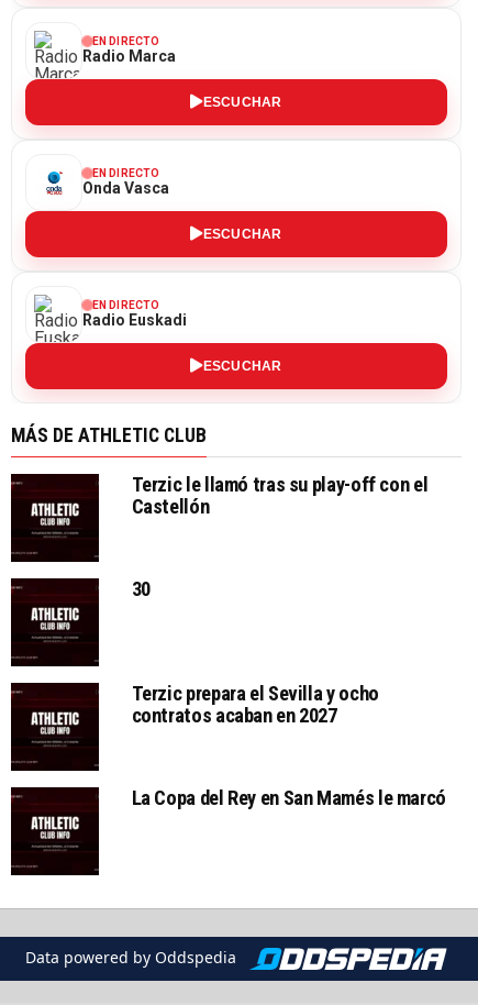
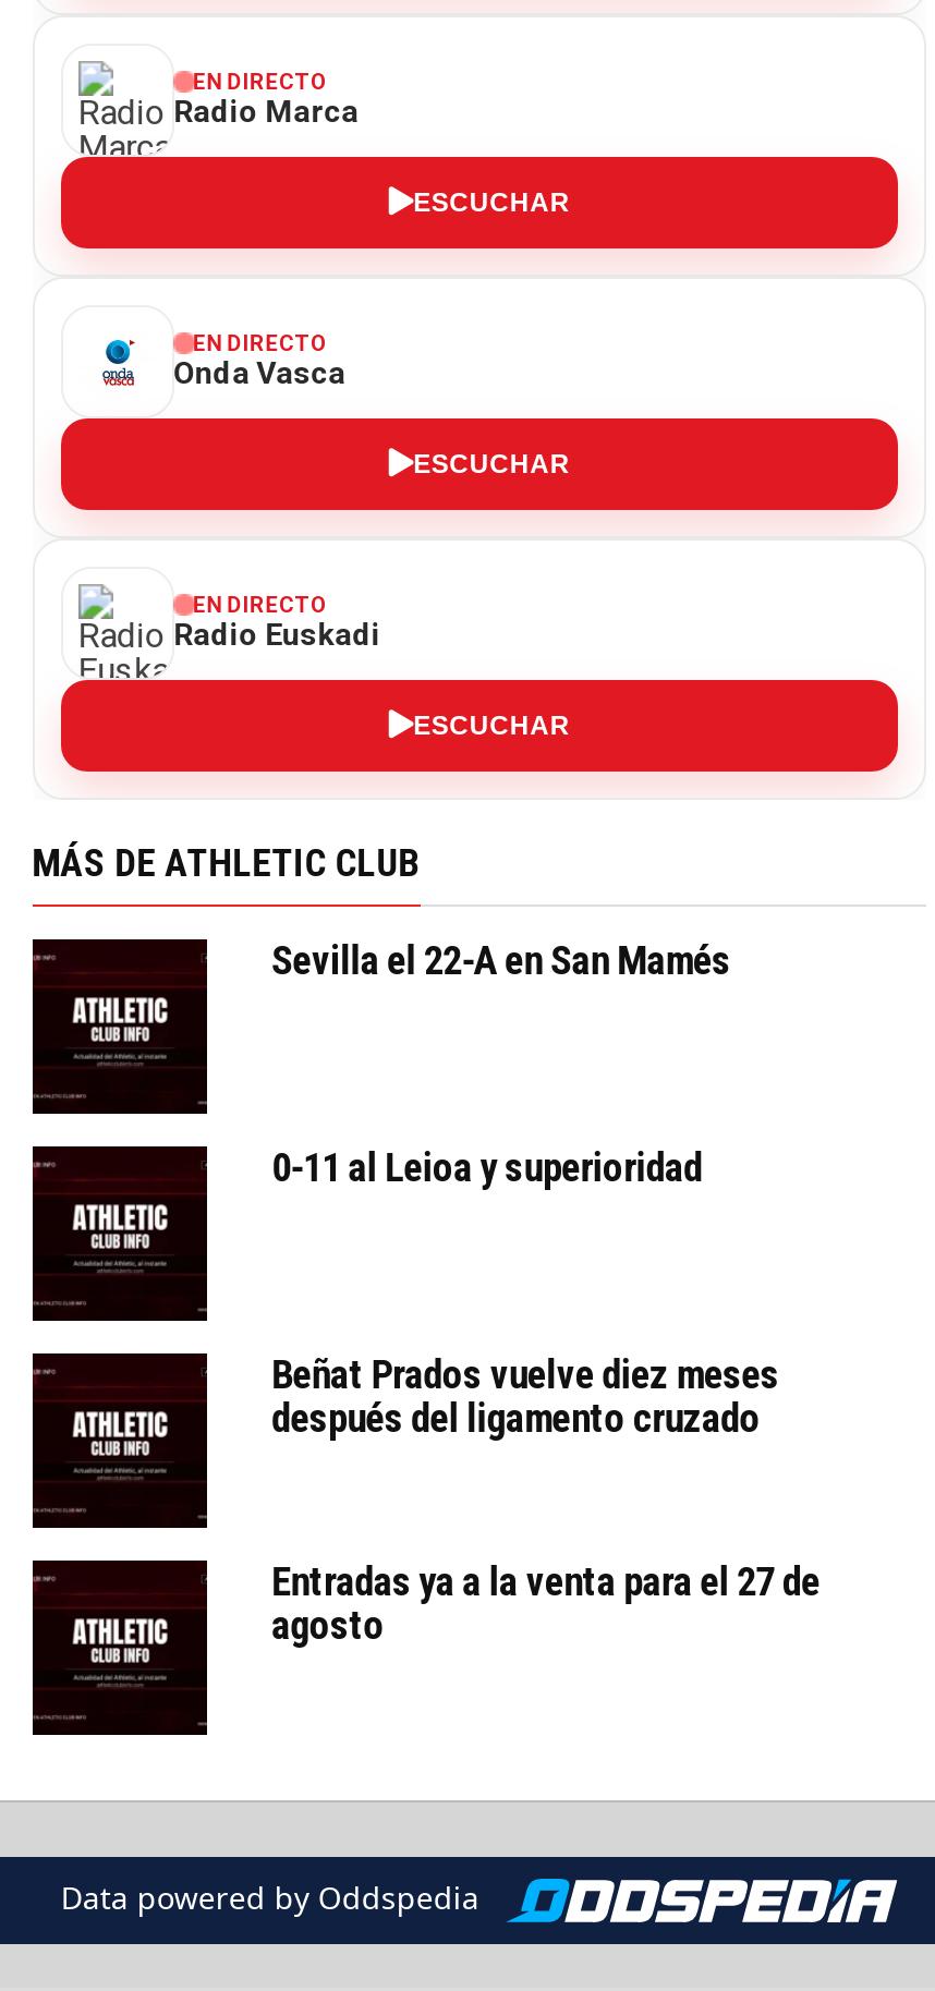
- Terzic le llamó tras su play-off con el
- Castellón
+ Sevilla el 22-A en San Mamés

- 30
+ 0-11 al Leioa y superioridad

- Terzic prepara el Sevilla y ocho
- contratos acaban en 2027
+ Beñat Prados vuelve diez meses
+ después del ligamento cruzado

- La Copa del Rey en San Mamés le marcó
+ Entradas ya a la venta para el 27 de
+ agosto
